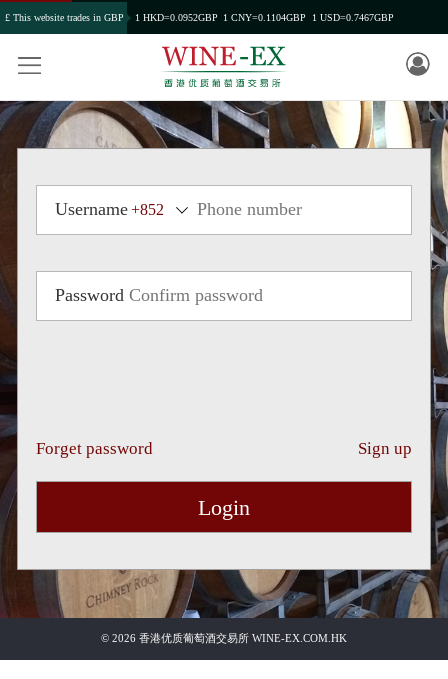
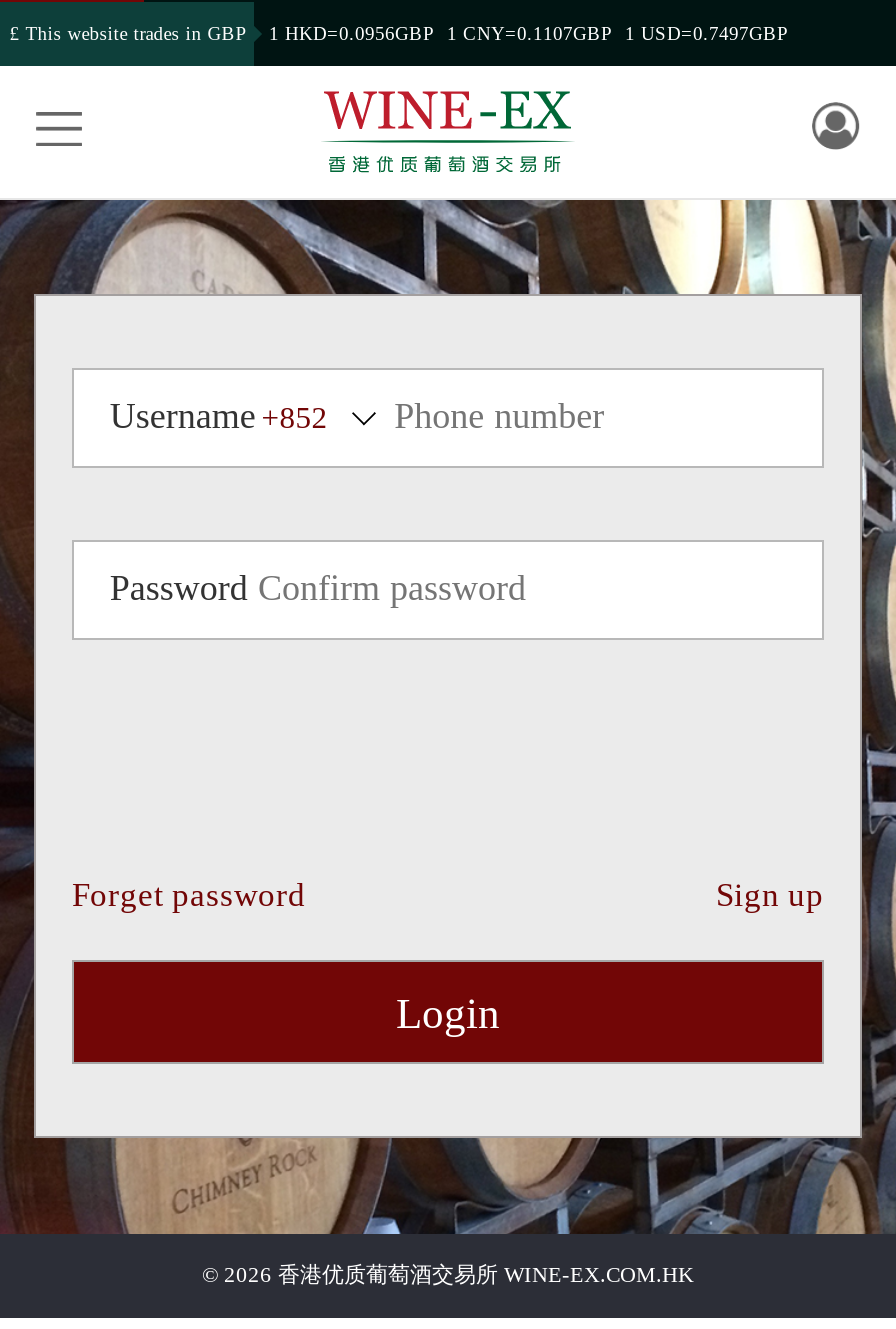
- 1 HKD=0.0952GBP 1 CNY=0.1104GBP 1 USD=0.7467GBP
+ 1 HKD=0.0956GBP 1 CNY=0.1107GBP 1 USD=0.7497GBP
